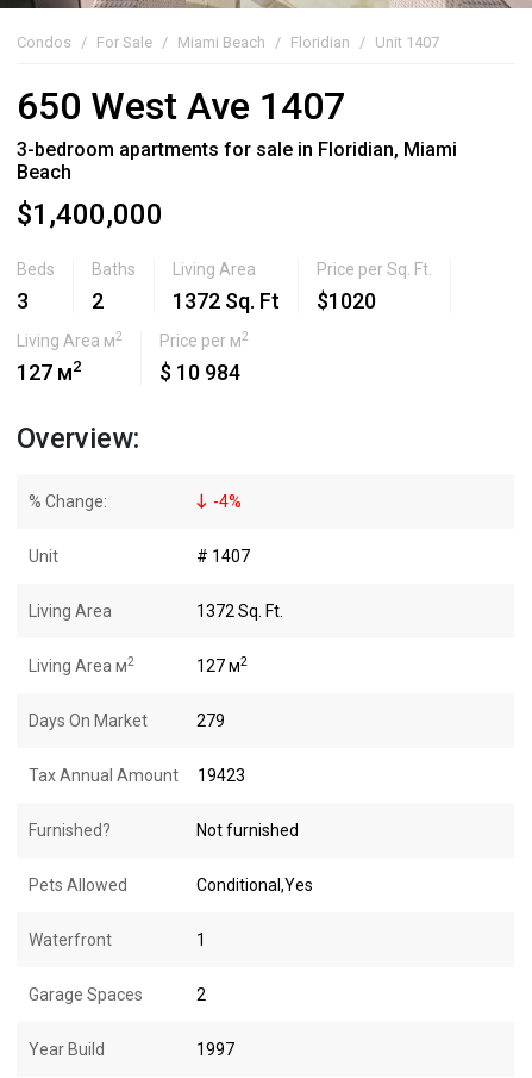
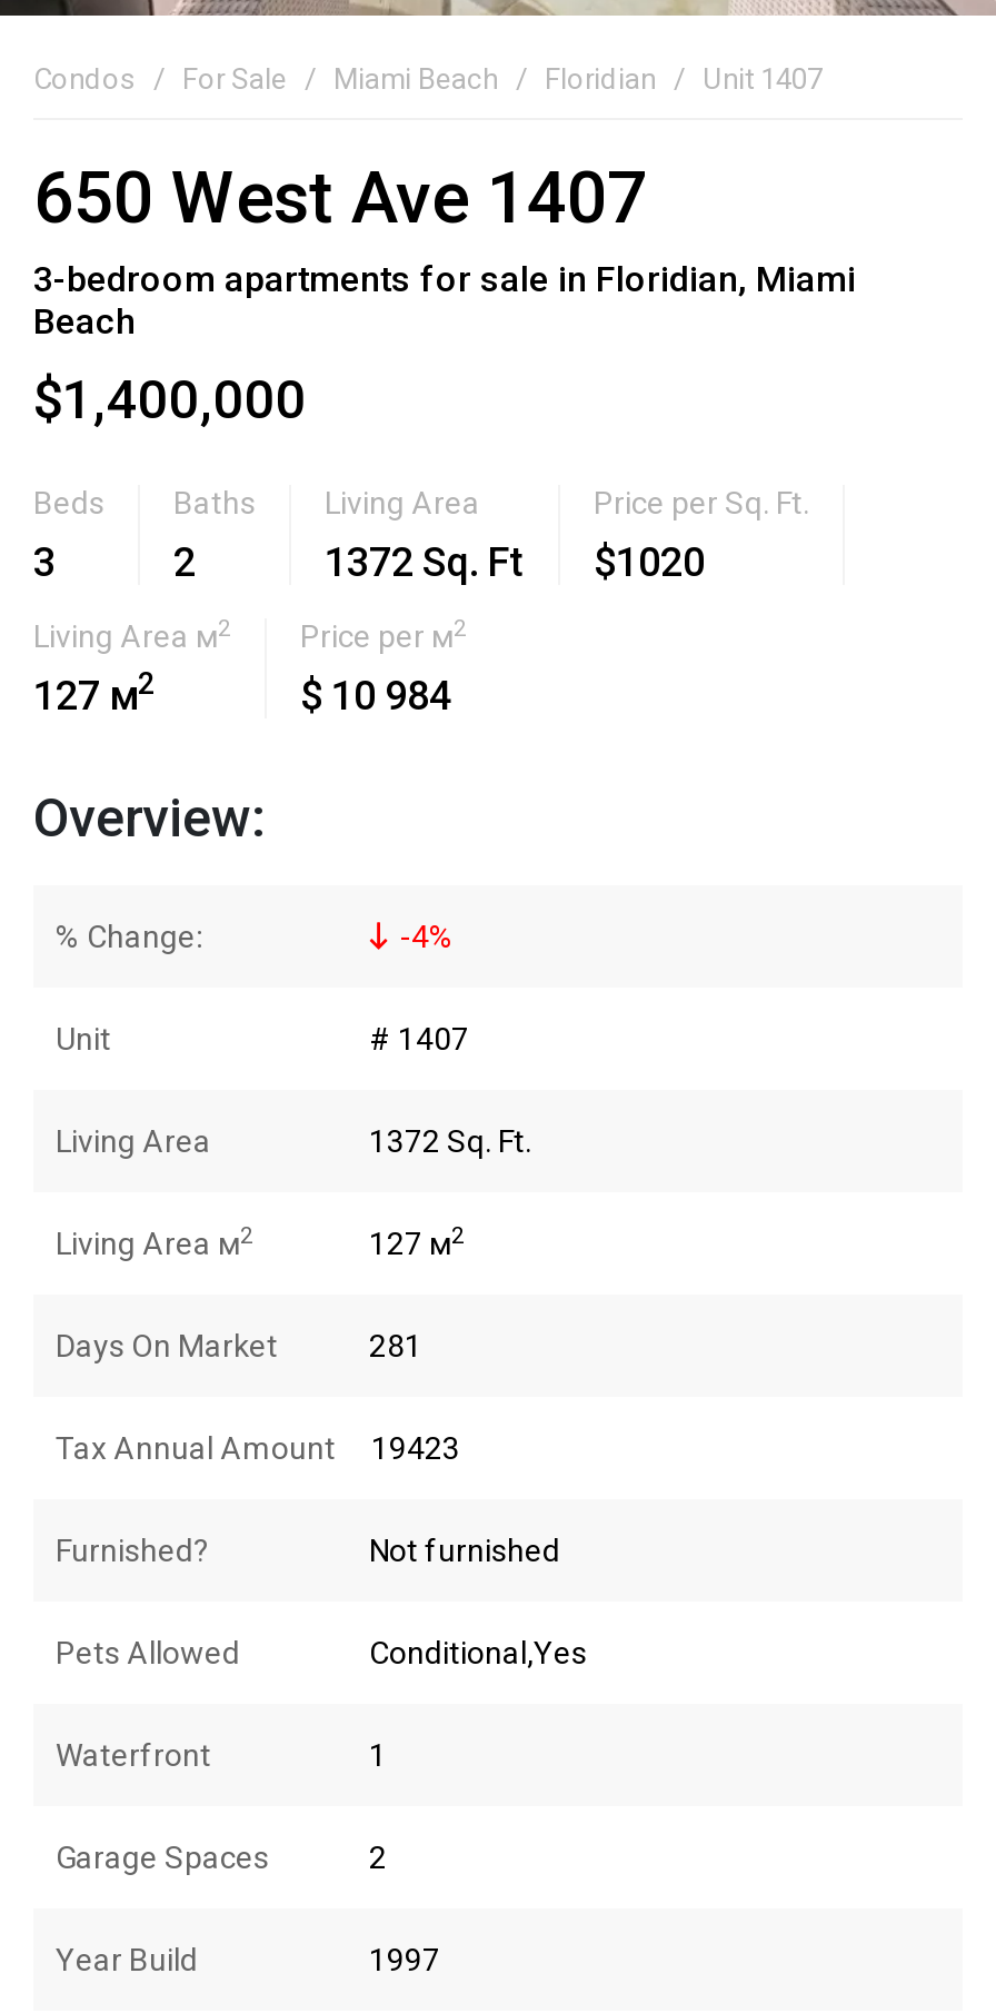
- 279
+ 281
